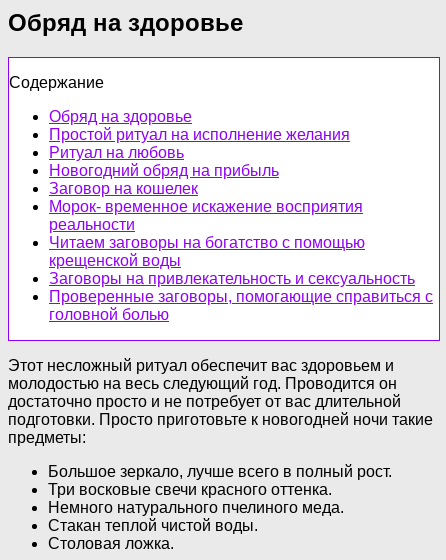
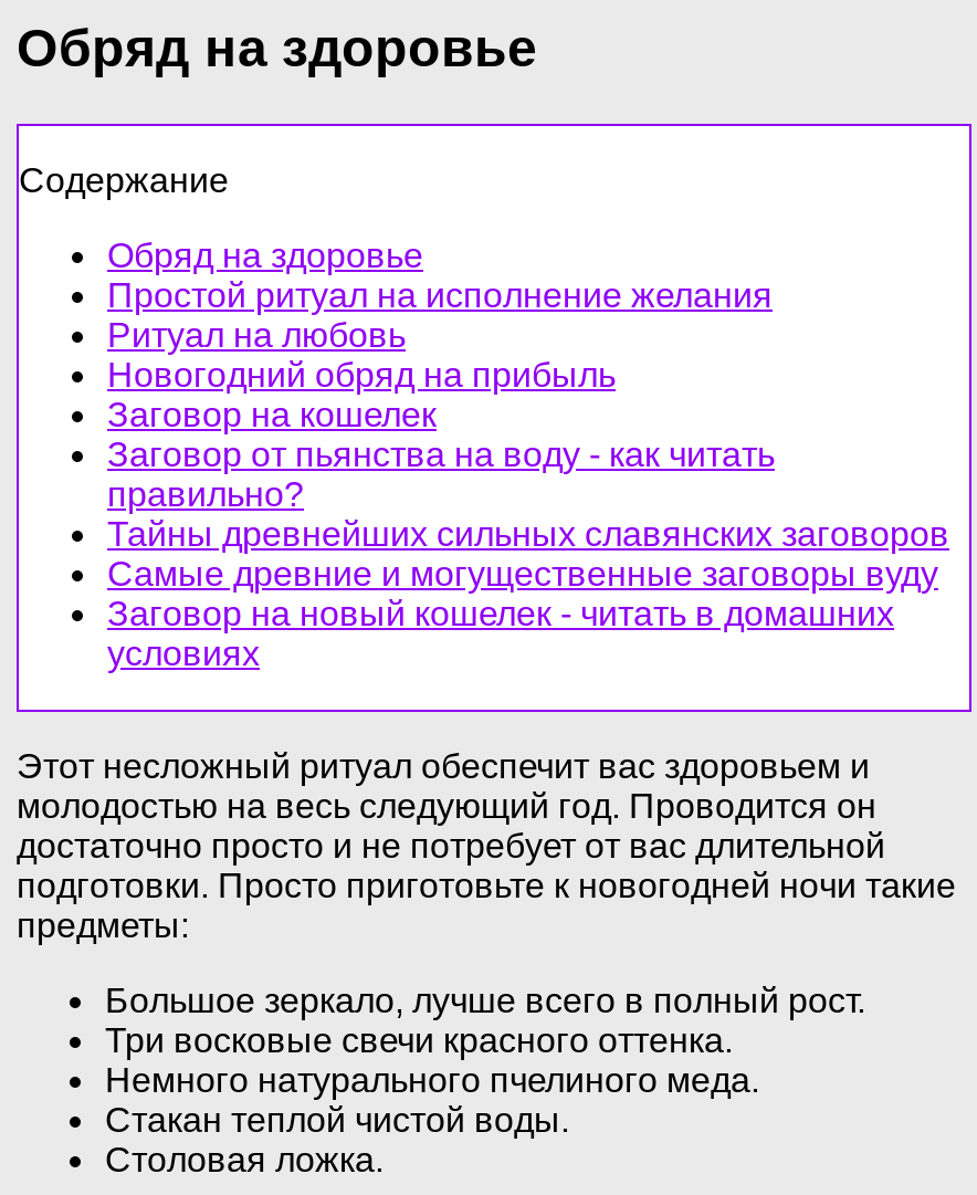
- Морок- временное искажение восприятия
- реальности
- Читаем заговоры на богатство с помощью
- крещенской воды
- Заговоры на привлекательность и сексуальность
- Проверенные заговоры, помогающие справиться с
- головной болью
+ Заговор от пьянства на воду - как читать
+ правильно?
+ Тайны древнейших сильных славянских заговоров
+ Самые древние и могущественные заговоры вуду
+ Заговор на новый кошелек - читать в домашних
+ условиях
